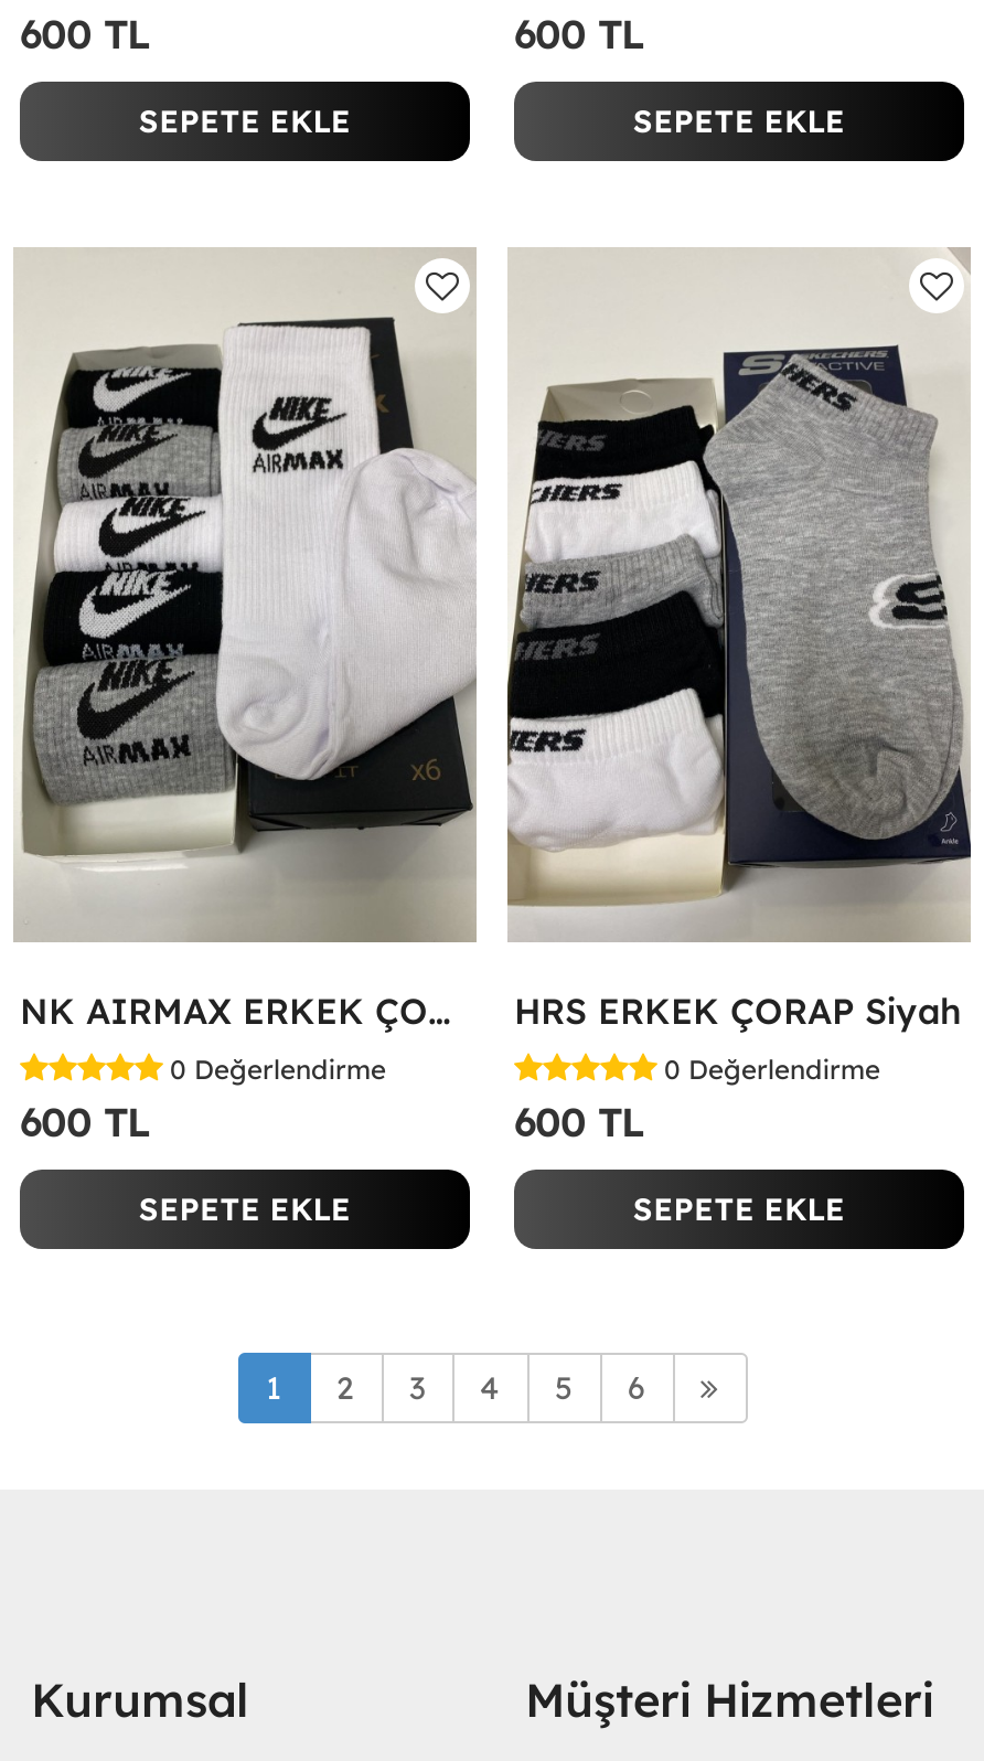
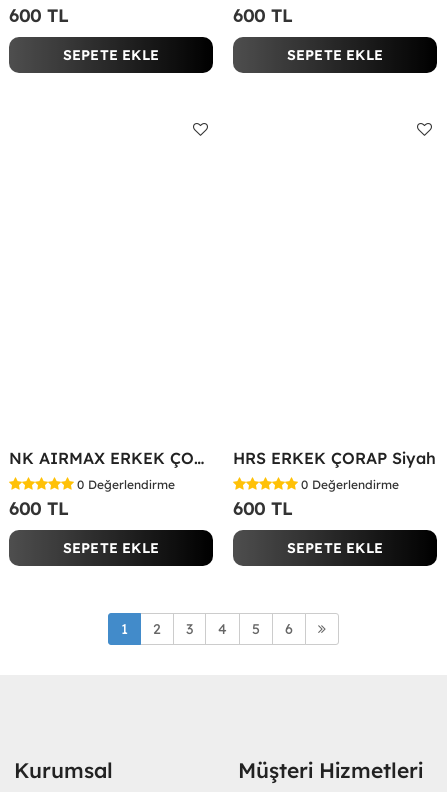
- [image]

- [image]
